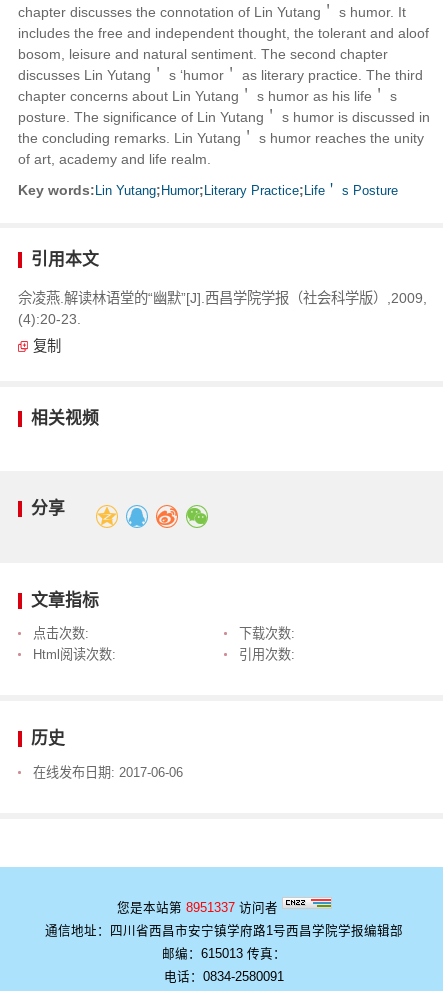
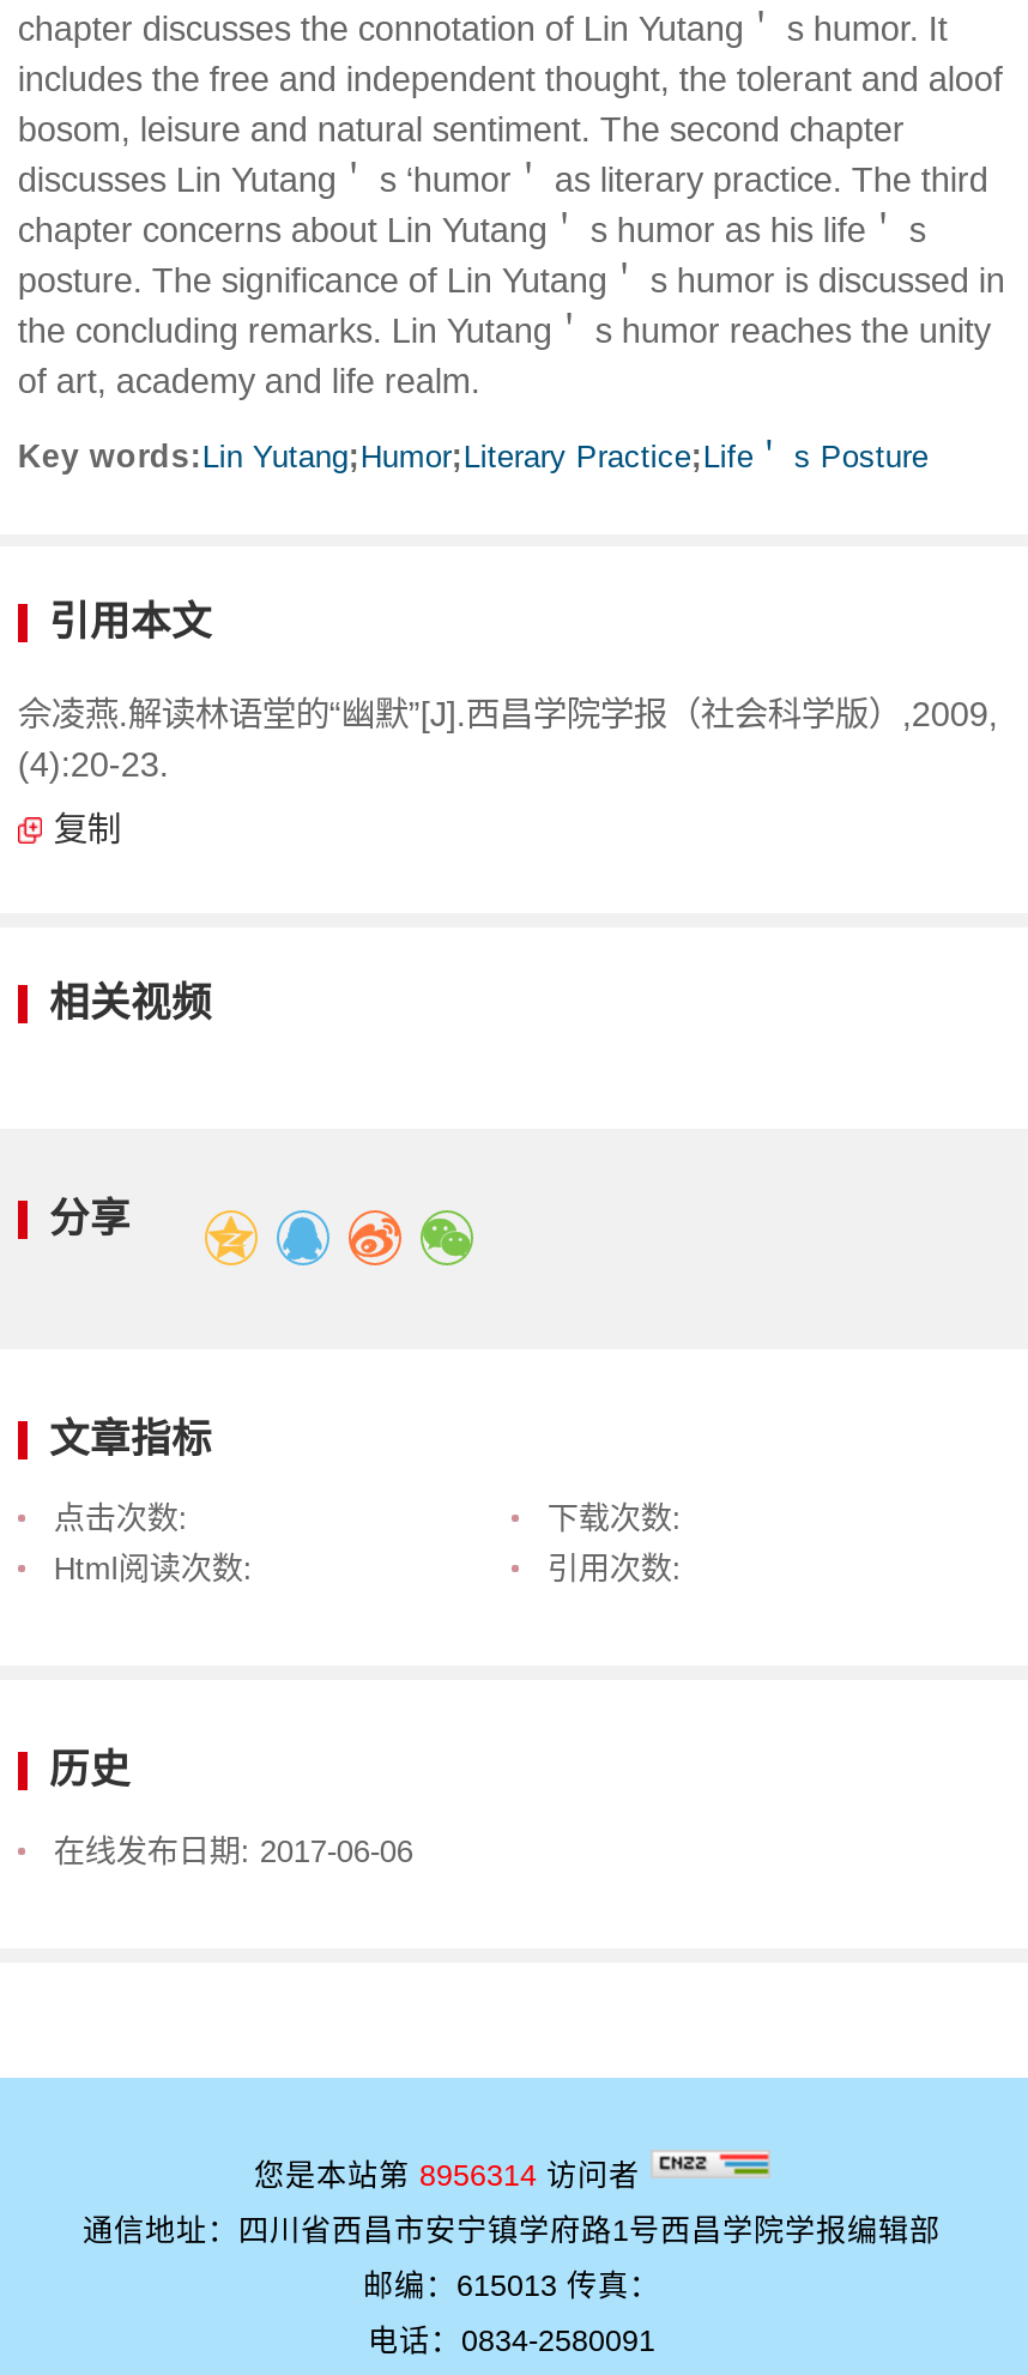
- 您是本站第8951337访问者
+ 您是本站第8956314访问者
